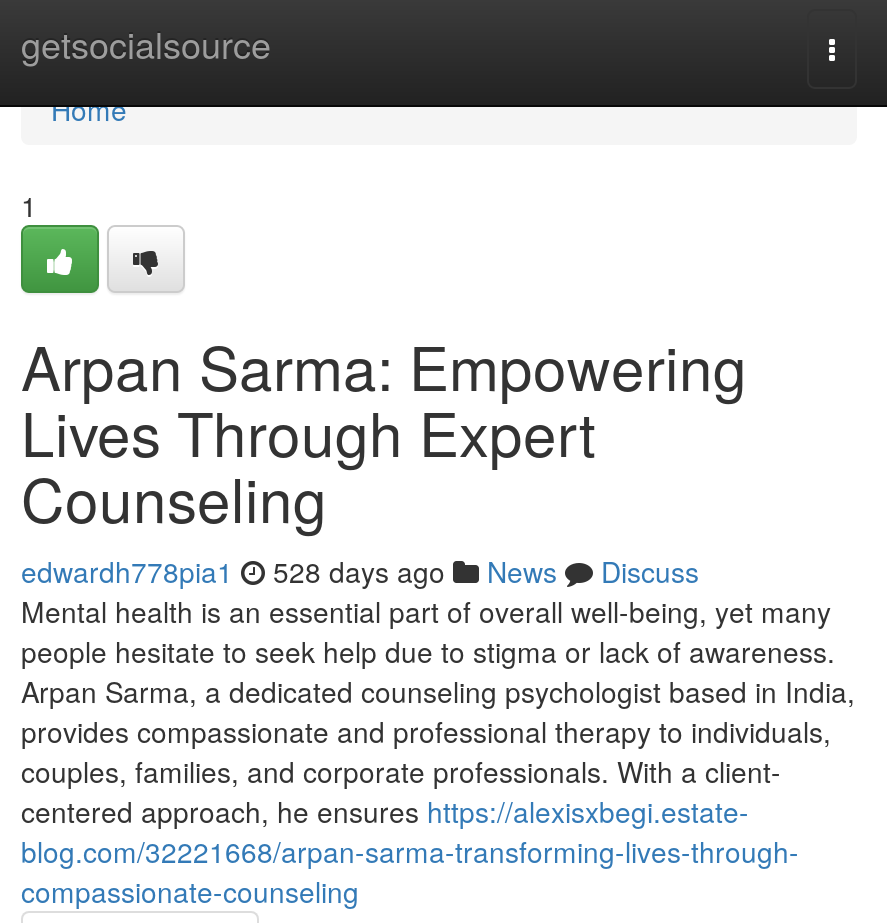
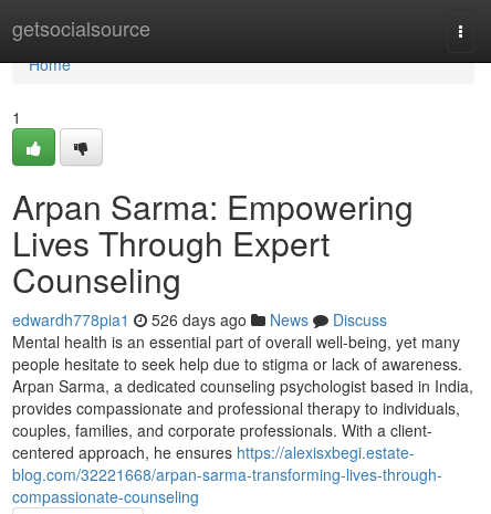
- edwardh778pia1 528 days ago News Discuss
+ edwardh778pia1 526 days ago News Discuss
